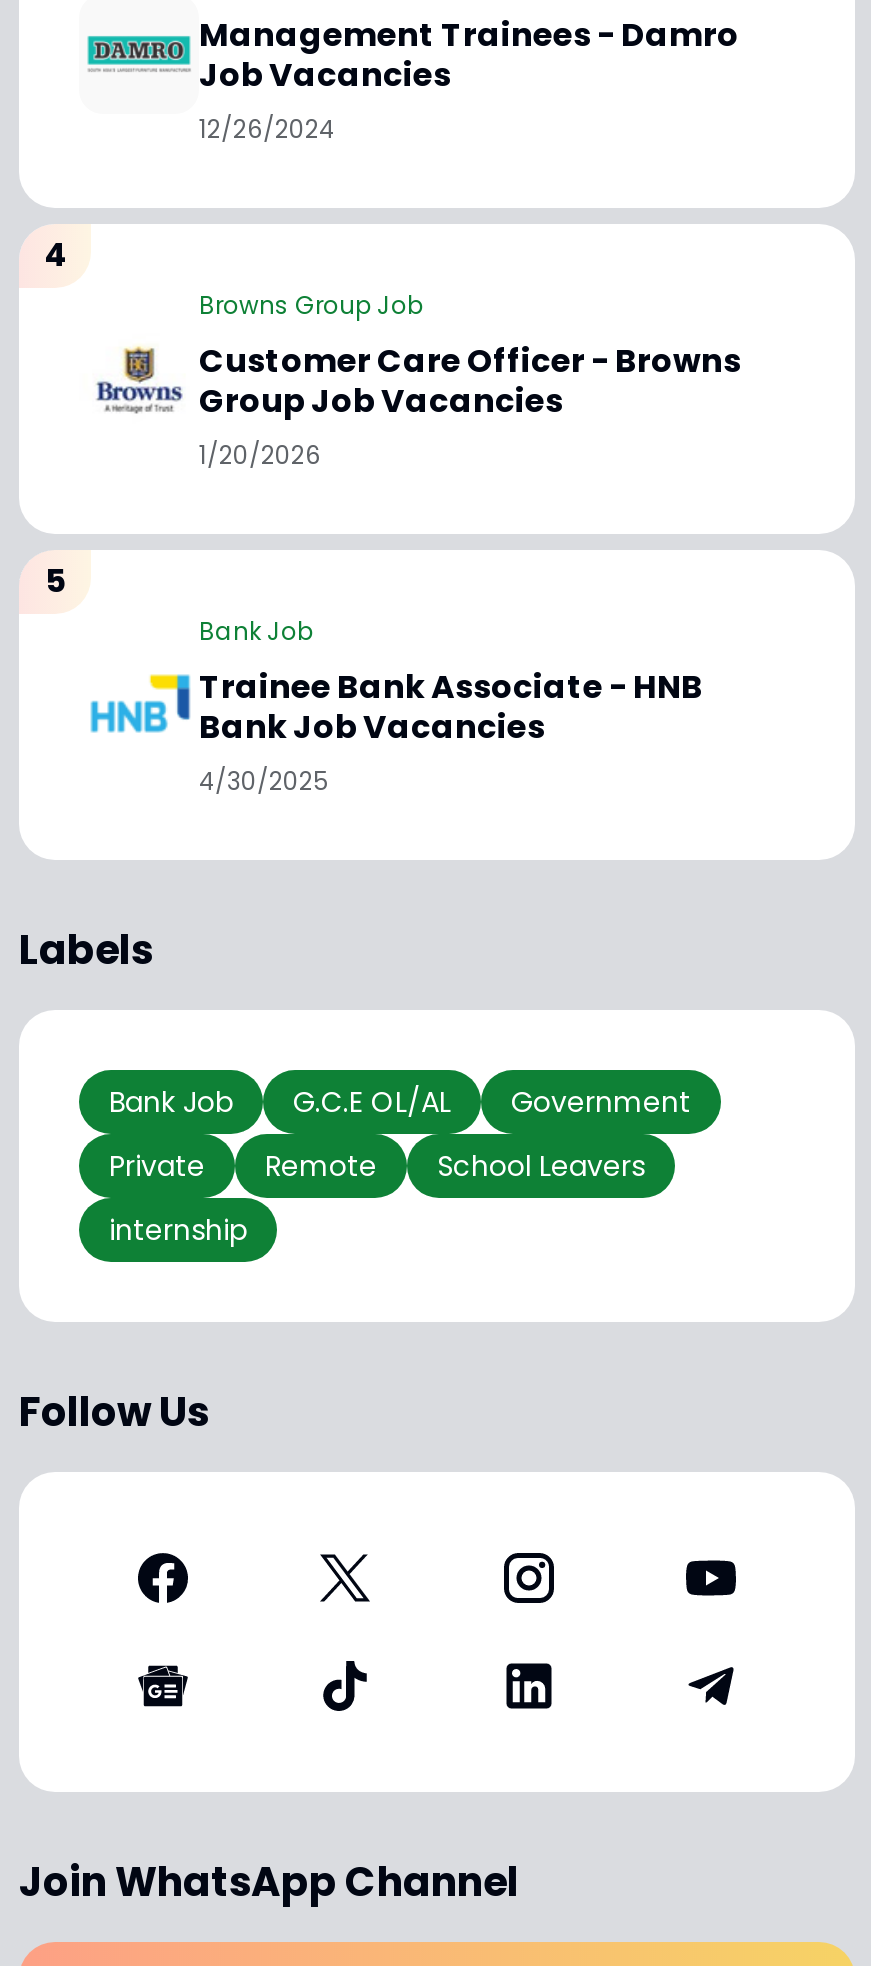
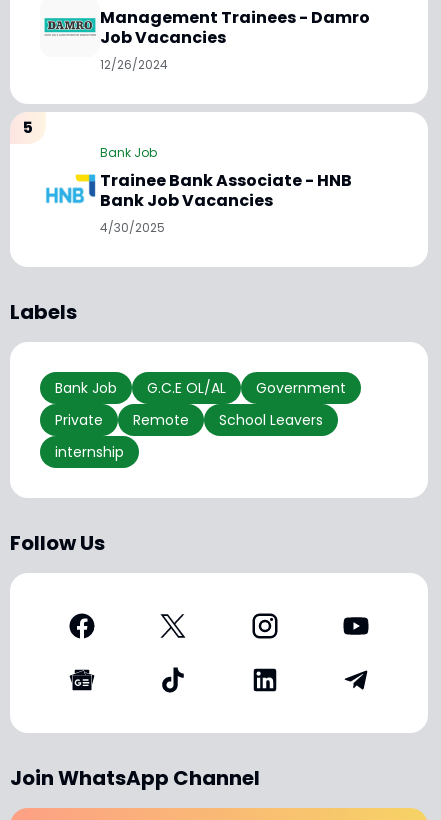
- [image]
- Browns Group Job
- Customer Care Officer - Browns
- Group Job Vacancies
- 1/20/2026
